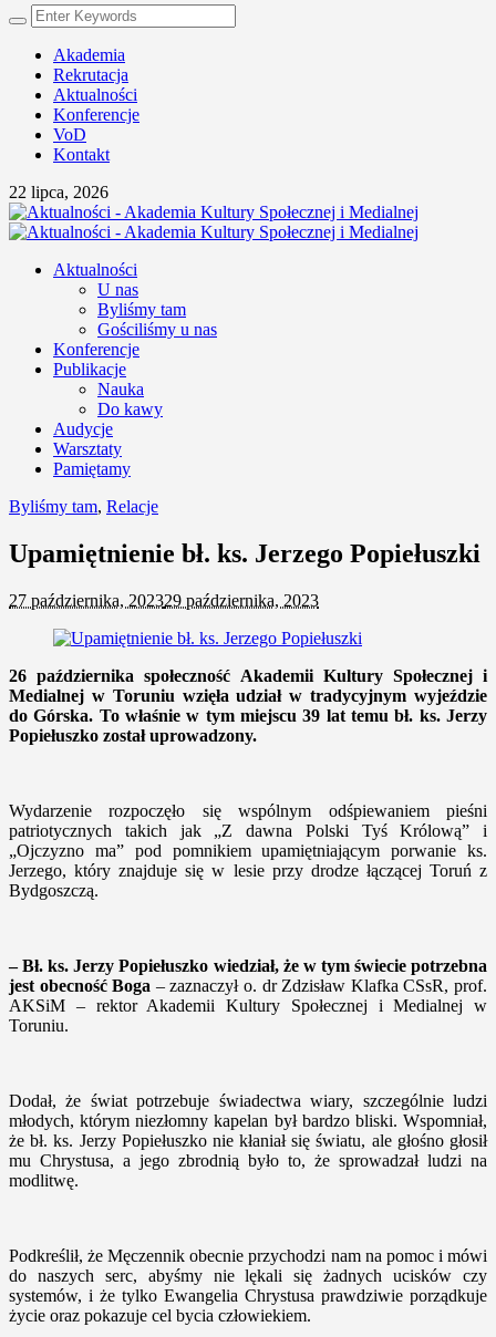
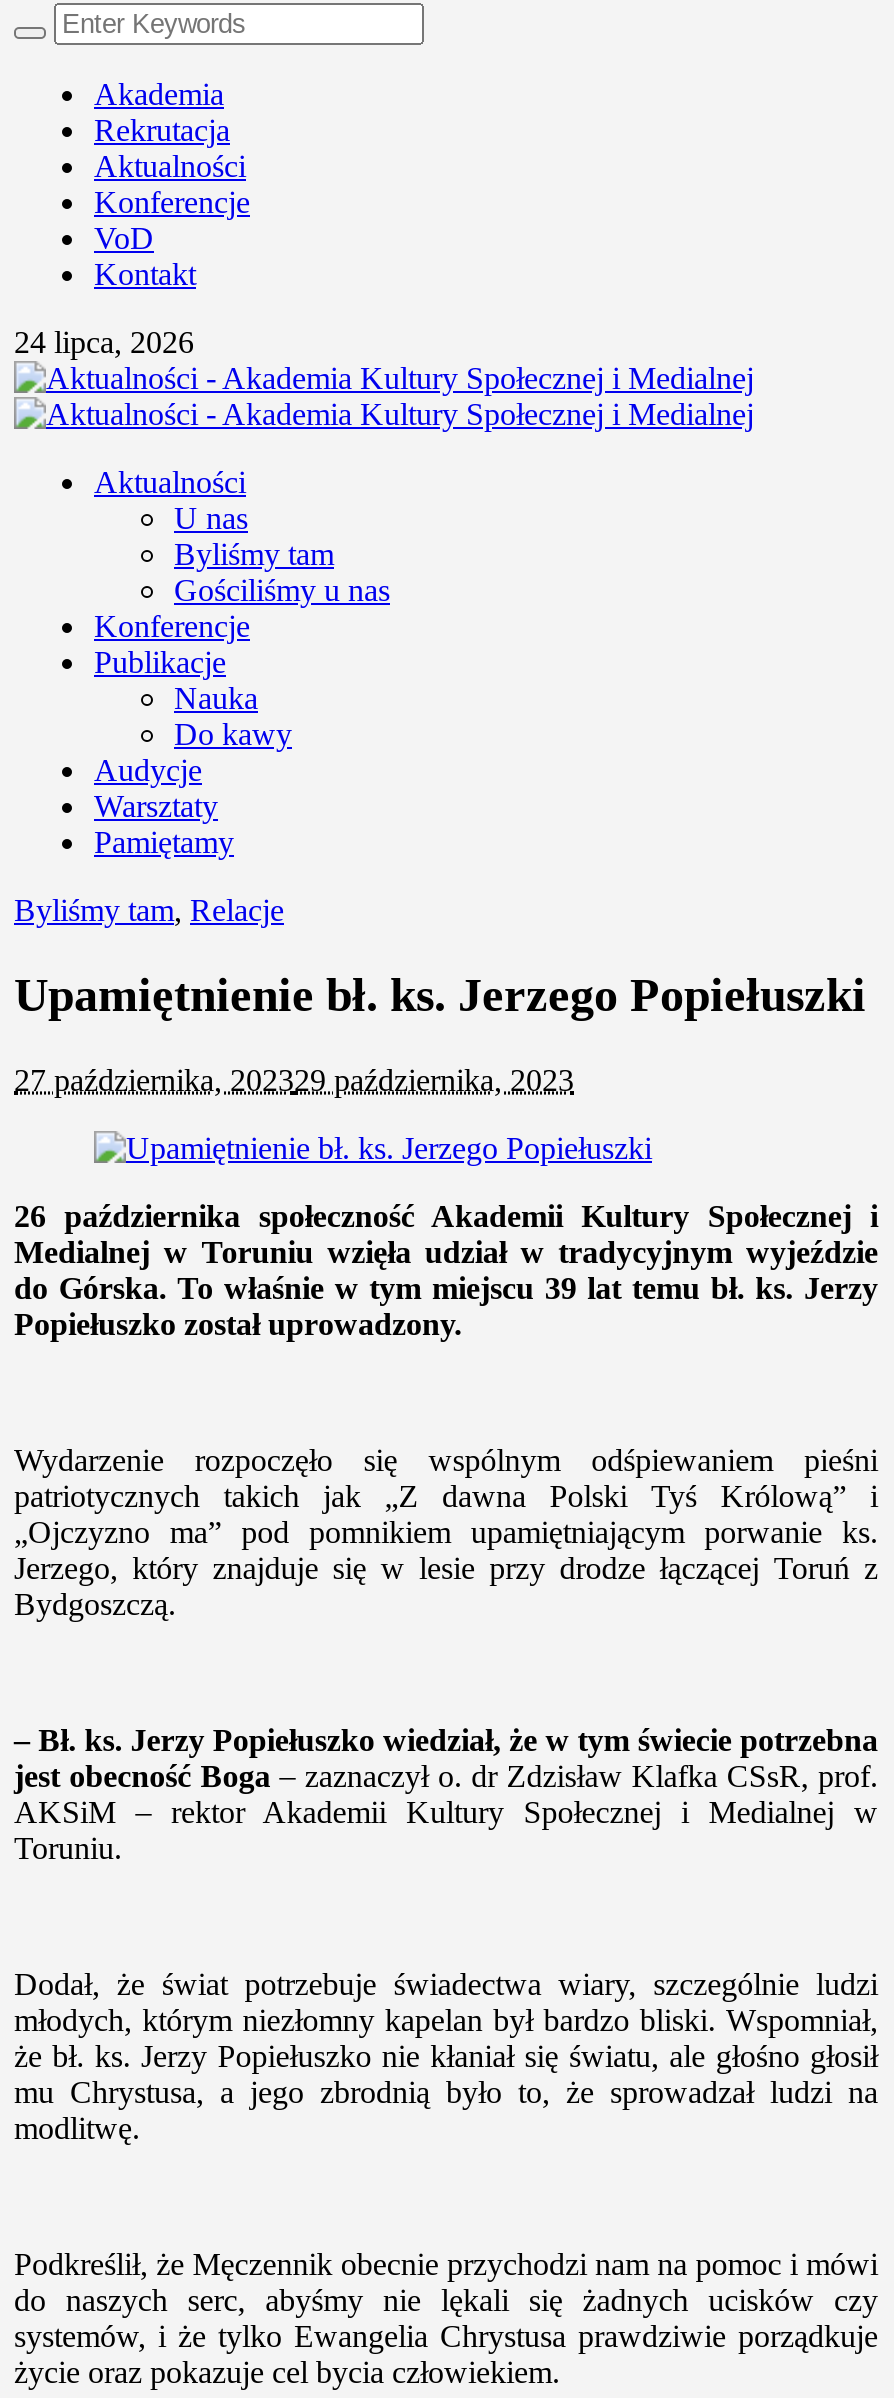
- 22 lipca, 2026
+ 24 lipca, 2026
